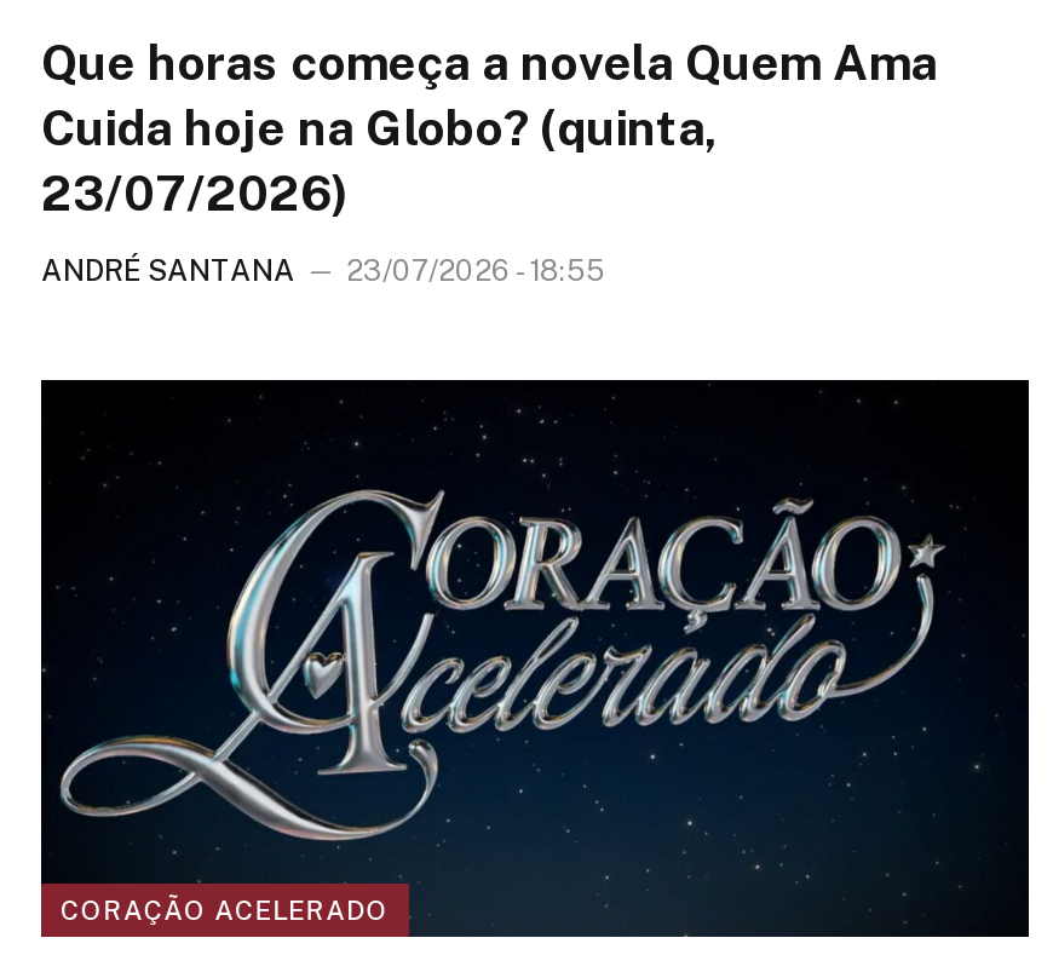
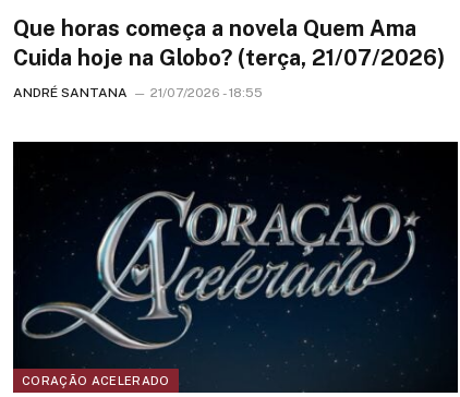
- Cuida hoje na Globo? (quinta,
- 23/07/2026)
+ Cuida hoje na Globo? (terça, 21/07/2026)

- ANDRÉ SANTANA 23/07/2026 - 18:55
+ ANDRÉ SANTANA 21/07/2026 - 18:55
